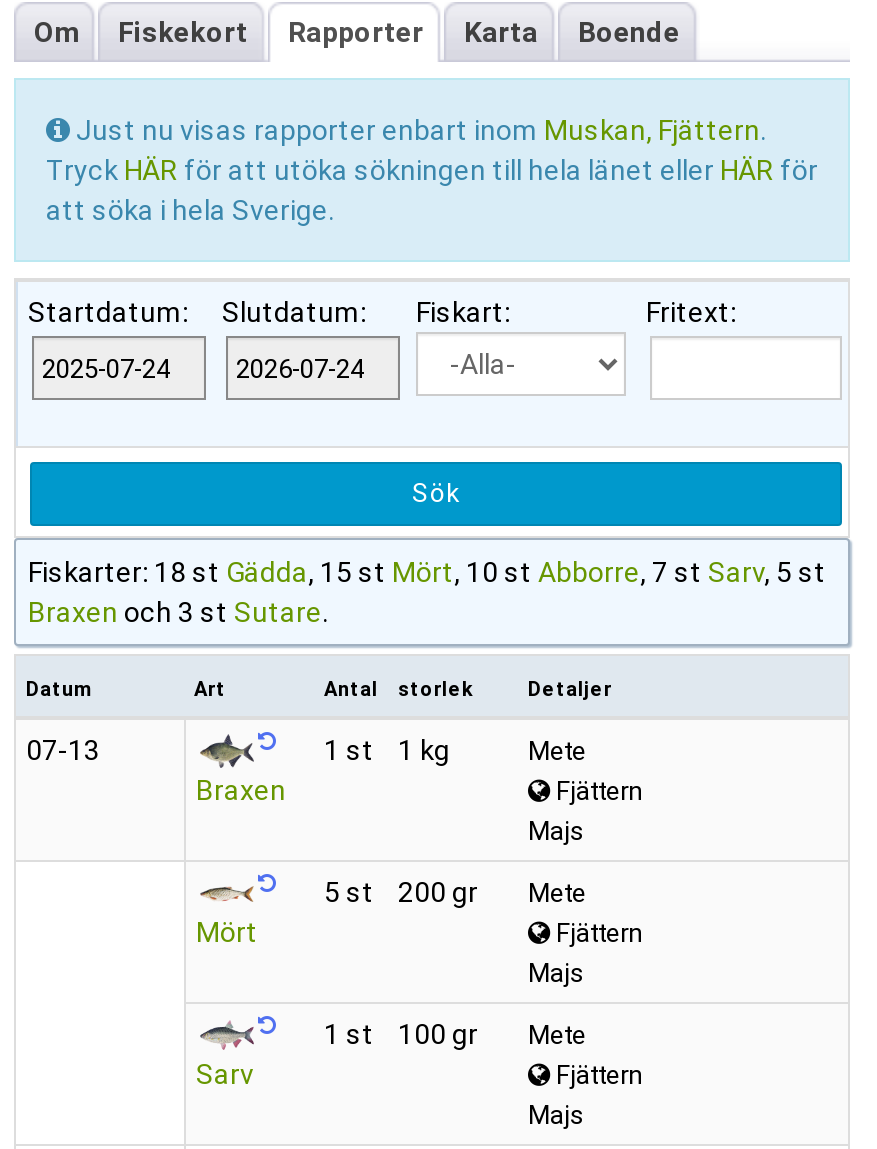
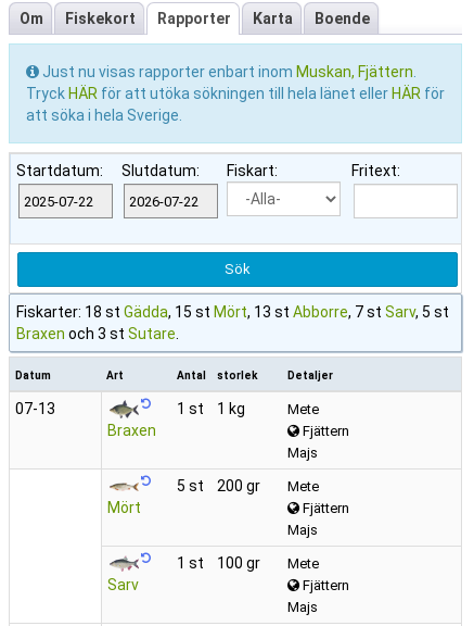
- Fiskarter: 18 st Gädda, 15 st Mört, 10 st Abborre, 7 st Sarv, 5 st
+ Fiskarter: 18 st Gädda, 15 st Mört, 13 st Abborre, 7 st Sarv, 5 st
